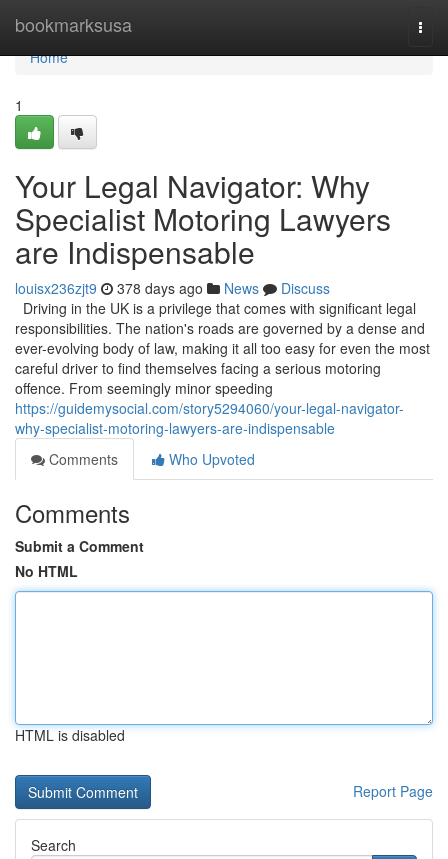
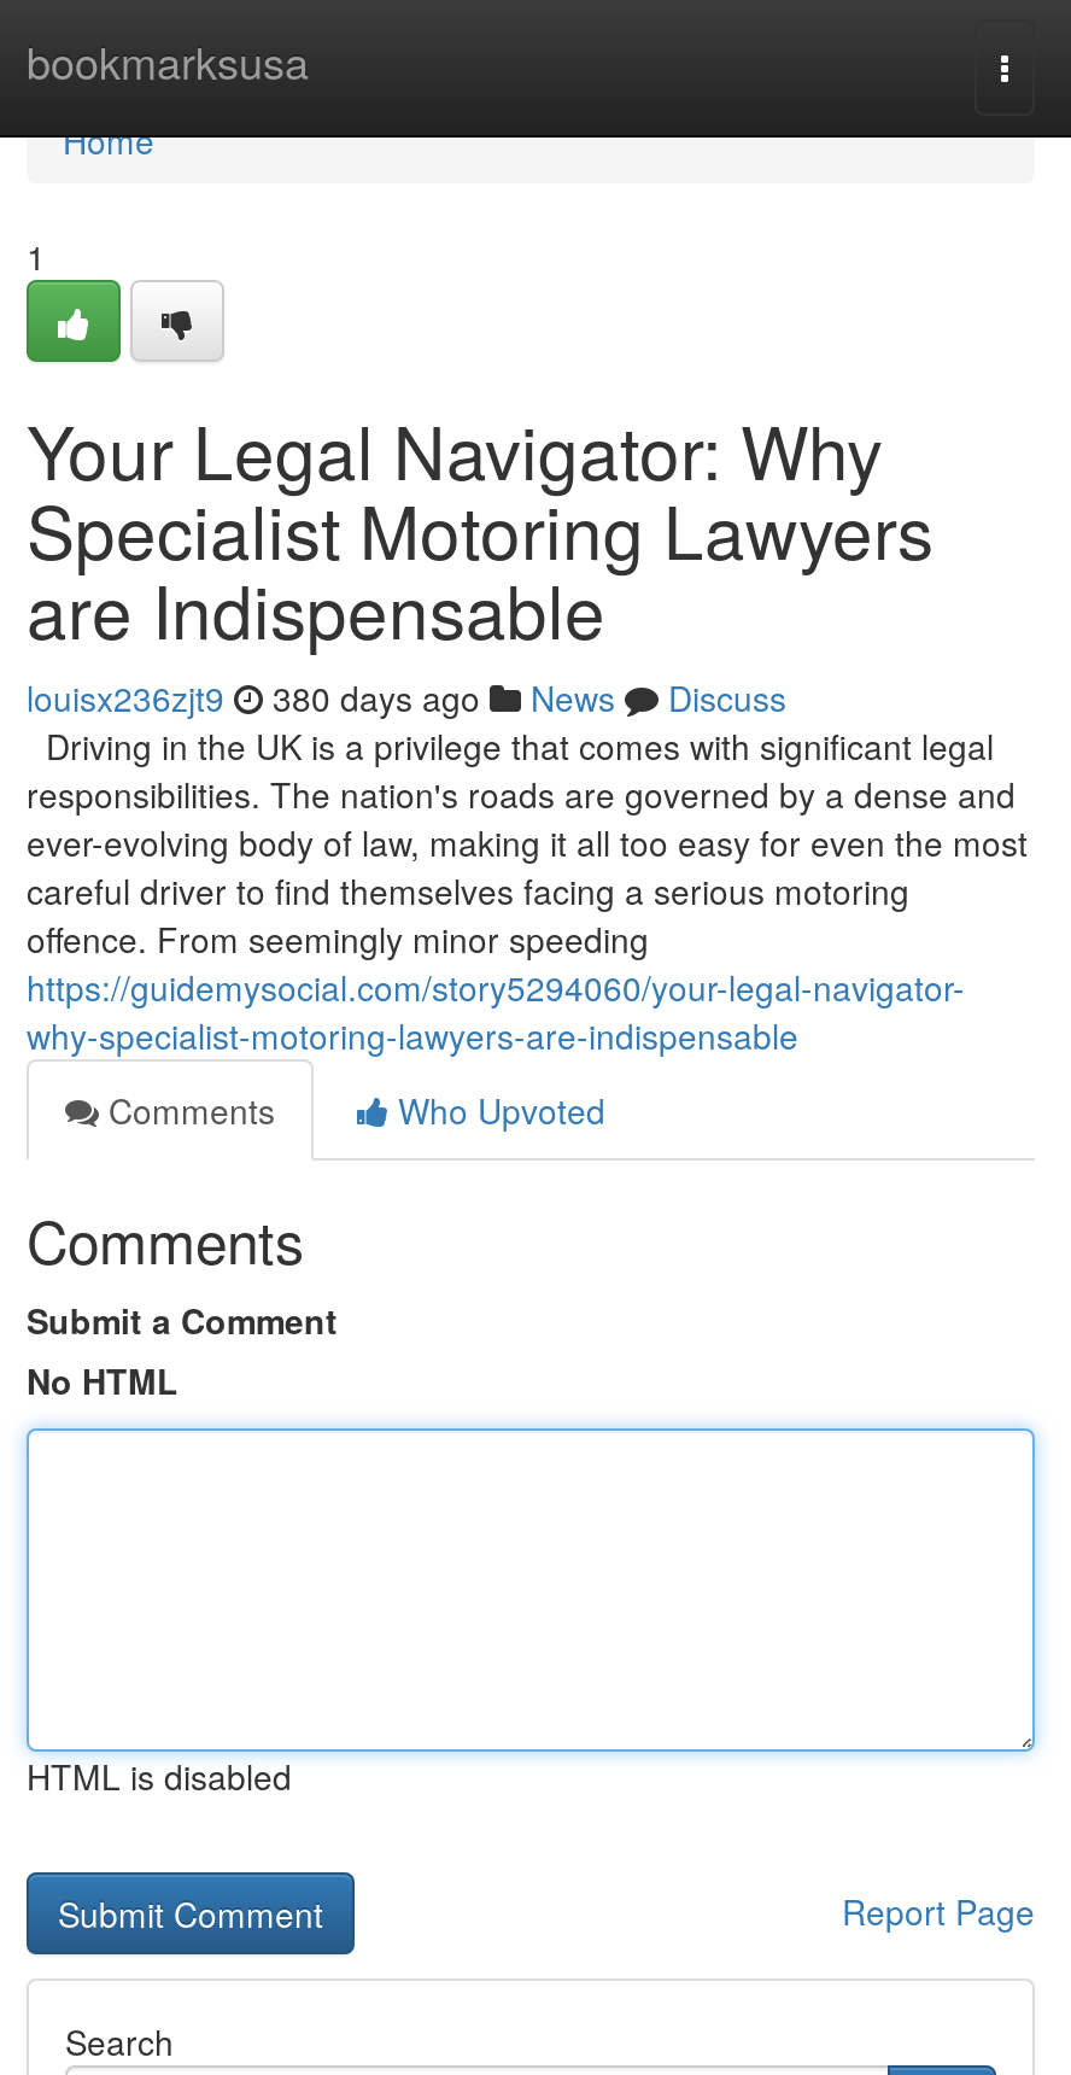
- louisx236zjt9 378 days ago News Discuss
+ louisx236zjt9 380 days ago News Discuss
